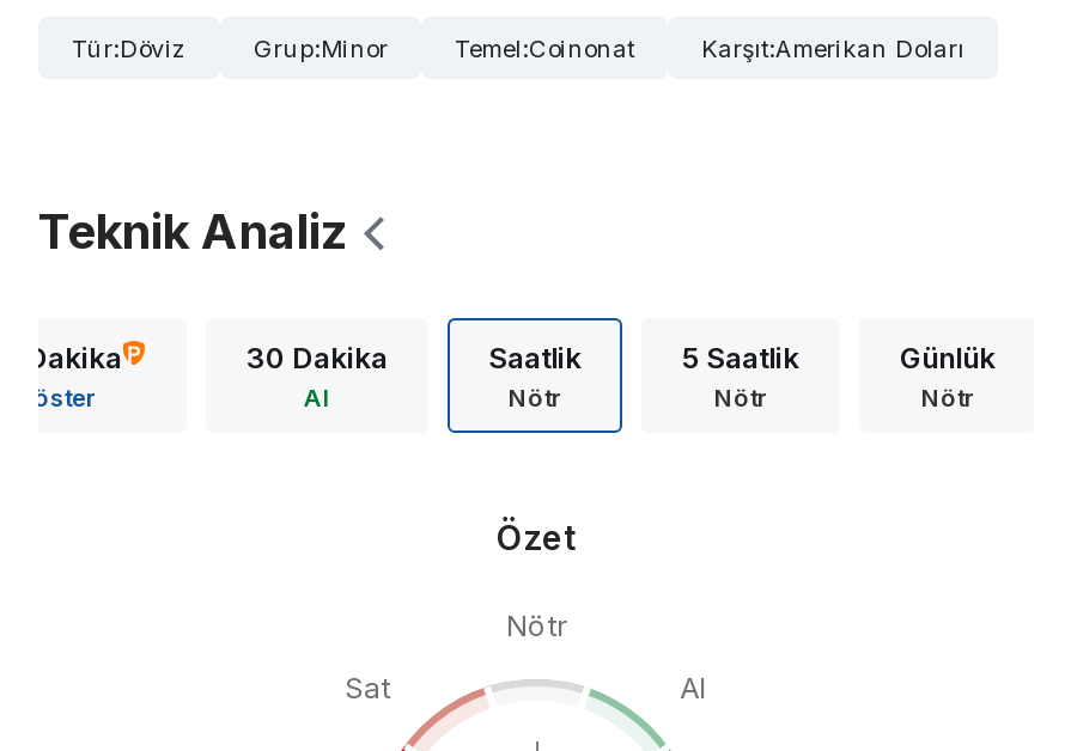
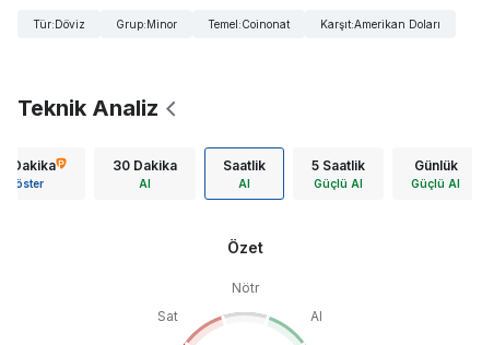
- Nötr
+ Al

- Nötr
+ Güçlü Al

- Nötr
+ Güçlü Al
